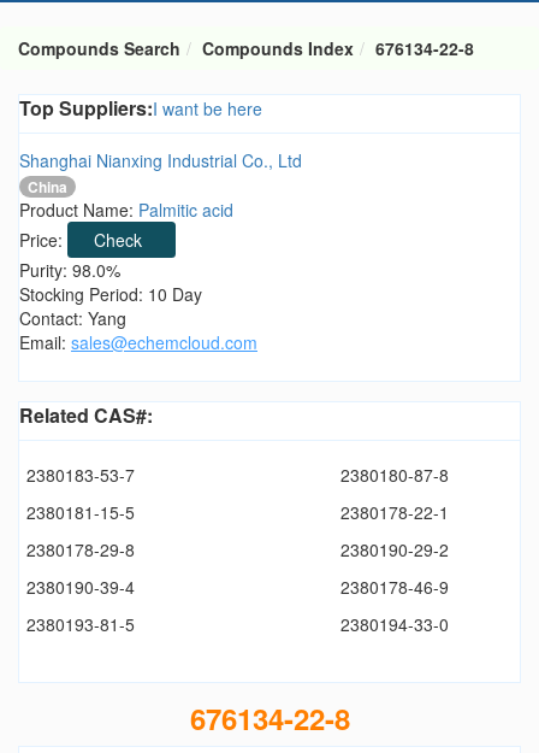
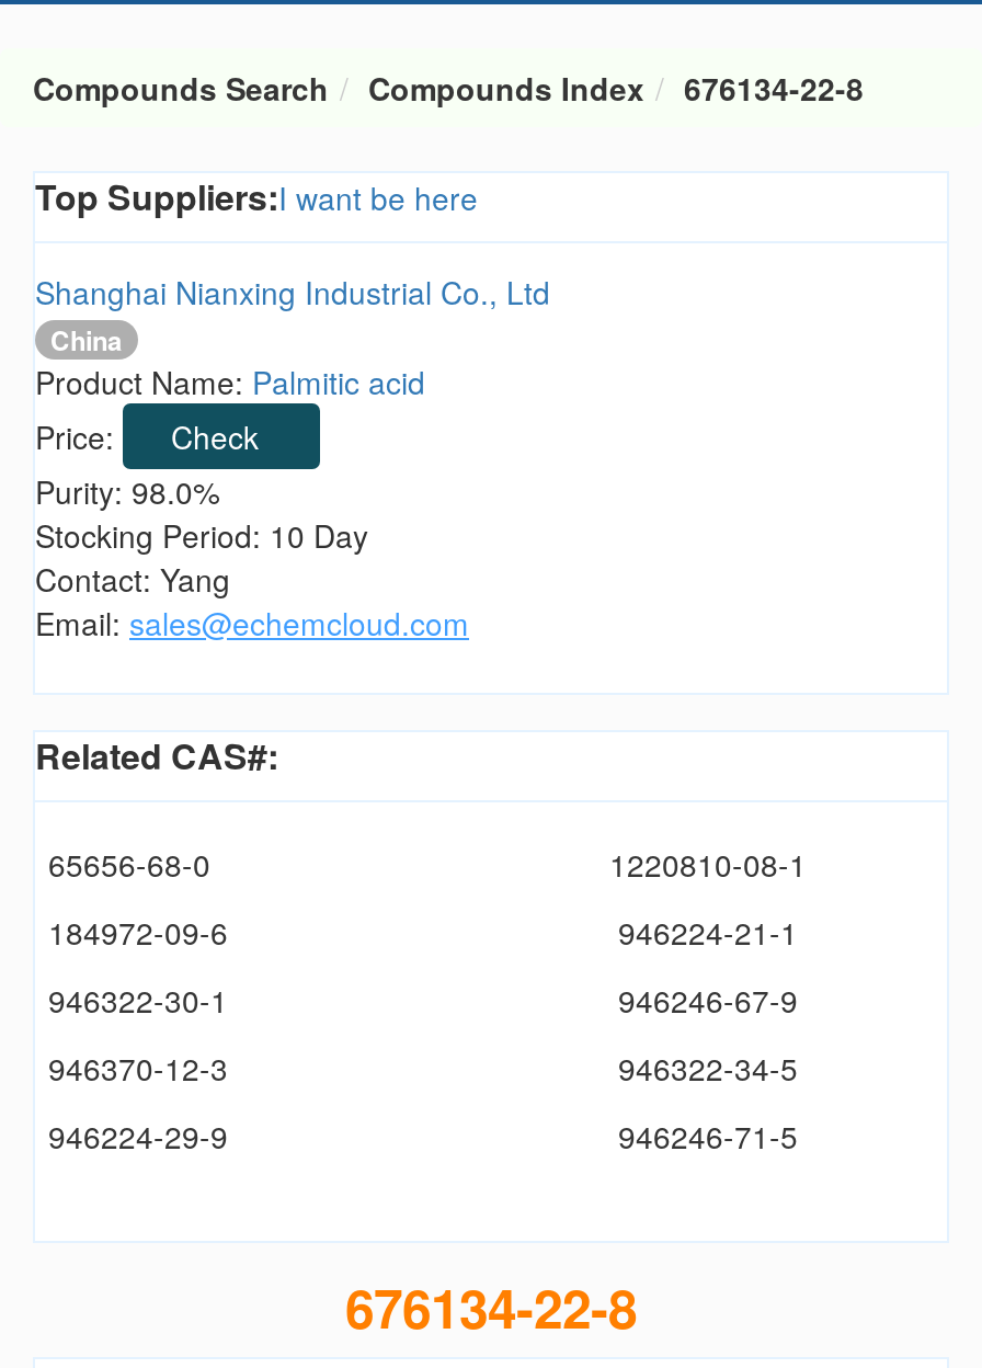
- 2380183-53-7
+ 65656-68-0

- 2380180-87-8
+ 1220810-08-1

- 2380181-15-5
+ 184972-09-6

- 2380178-22-1
+ 946224-21-1

- 2380178-29-8
+ 946322-30-1

- 2380190-29-2
+ 946246-67-9

- 2380190-39-4
+ 946370-12-3

- 2380178-46-9
+ 946322-34-5

- 2380193-81-5
+ 946224-29-9

- 2380194-33-0
+ 946246-71-5
